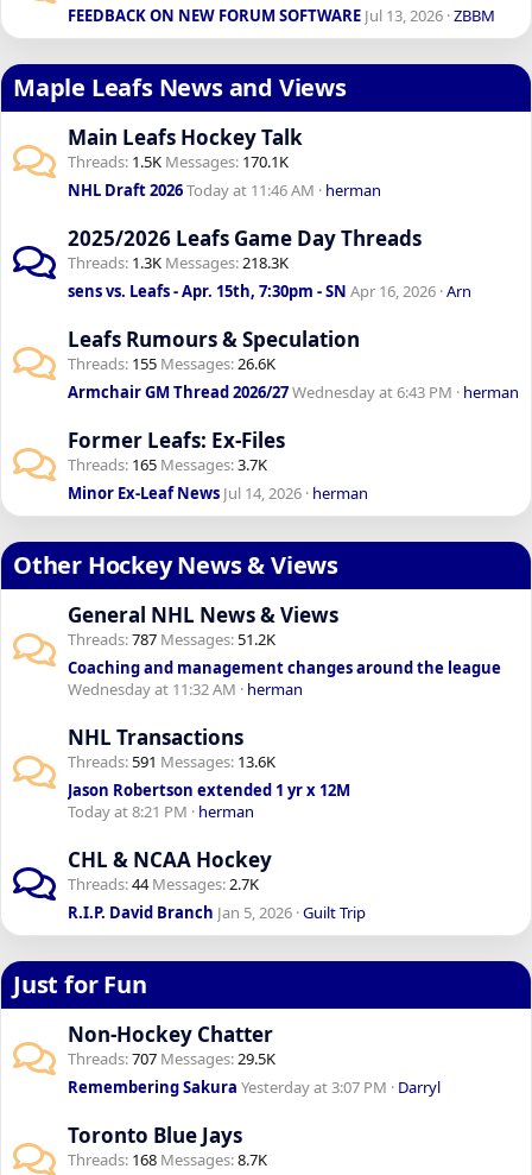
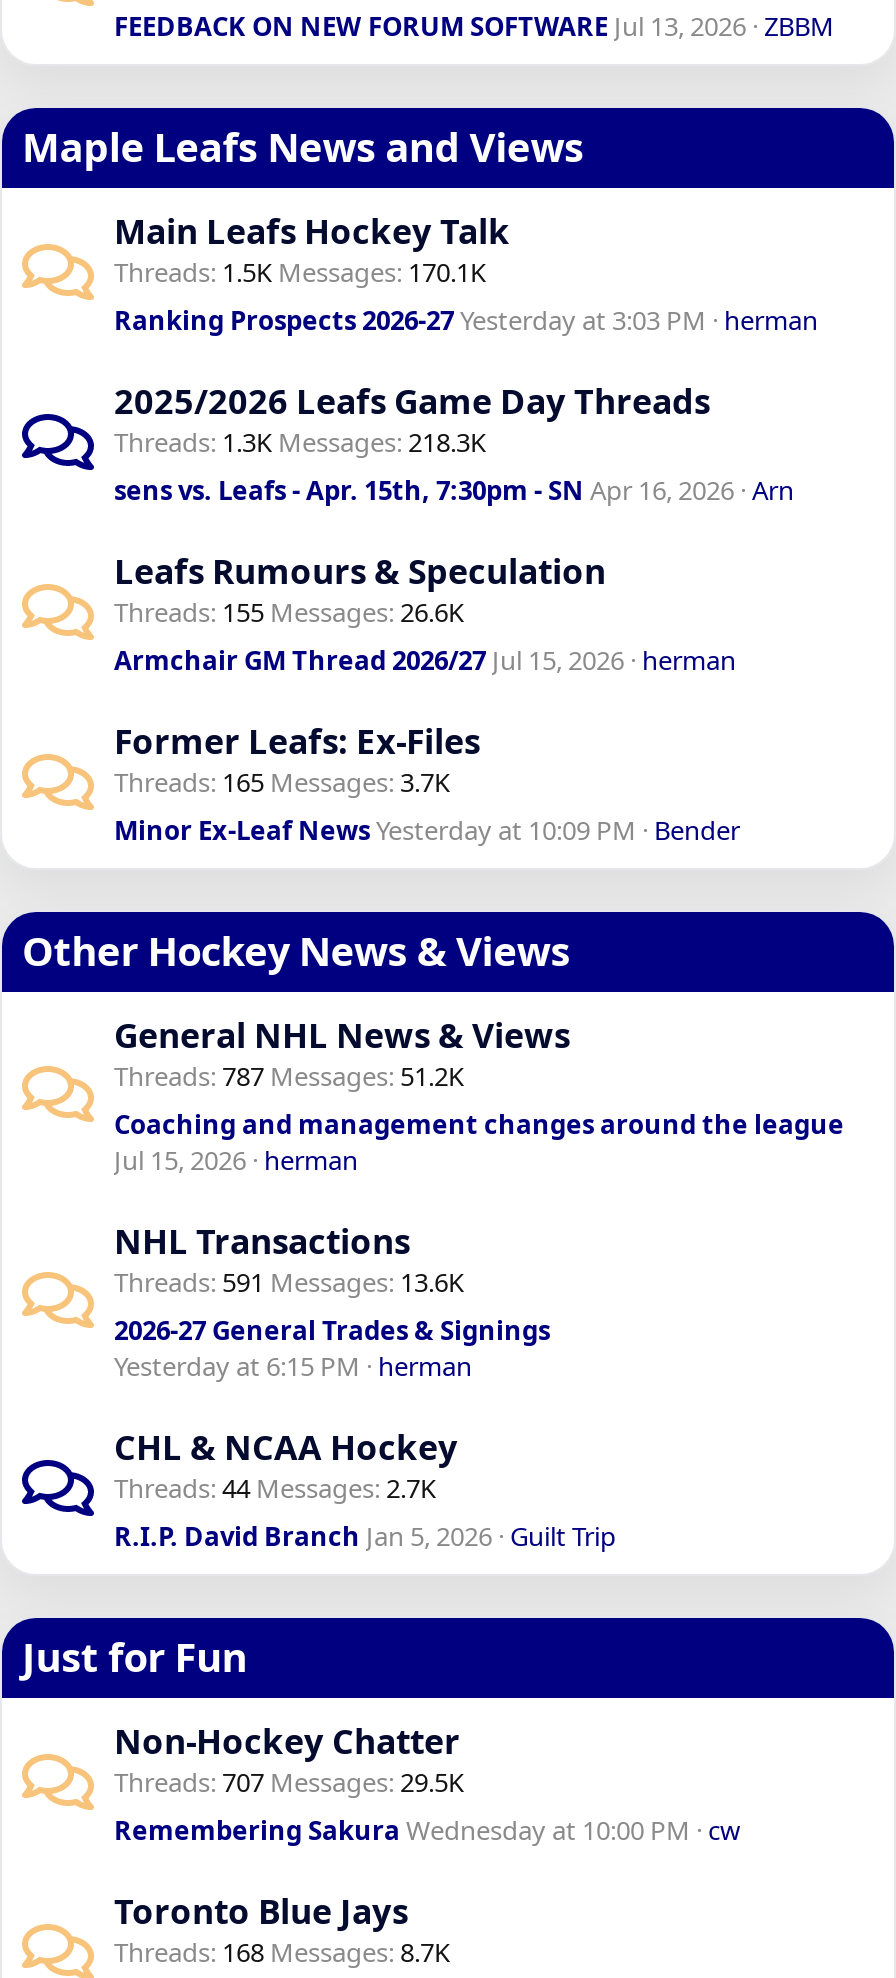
- NHL Draft 2026 Today at 11:46 AM herman
+ Ranking Prospects 2026-27 Yesterday at 3:03 PM herman

- Armchair GM Thread 2026/27 Wednesday at 6:43 PM herman
+ Armchair GM Thread 2026/27 Jul 15, 2026 herman

- Minor Ex-Leaf News Jul 14, 2026 herman
+ Minor Ex-Leaf News Yesterday at 10:09 PM Bender

- Wednesday at 11:32 AM herman
+ Jul 15, 2026 herman

- Jason Robertson extended 1 yr x 12M
- Today at 8:21 PM herman
+ 2026-27 General Trades & Signings
+ Yesterday at 6:15 PM herman

- Remembering Sakura Yesterday at 3:07 PM Darryl
+ Remembering Sakura Wednesday at 10:00 PM cw
